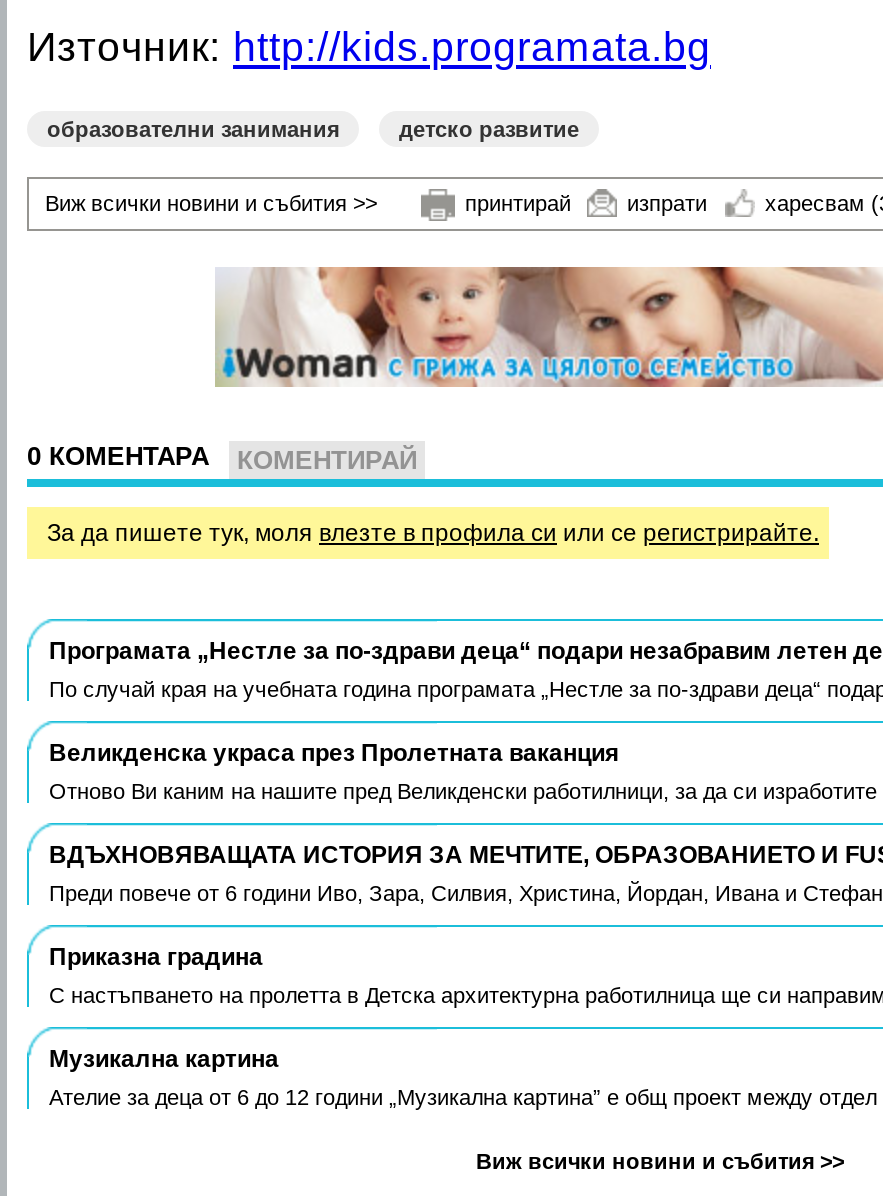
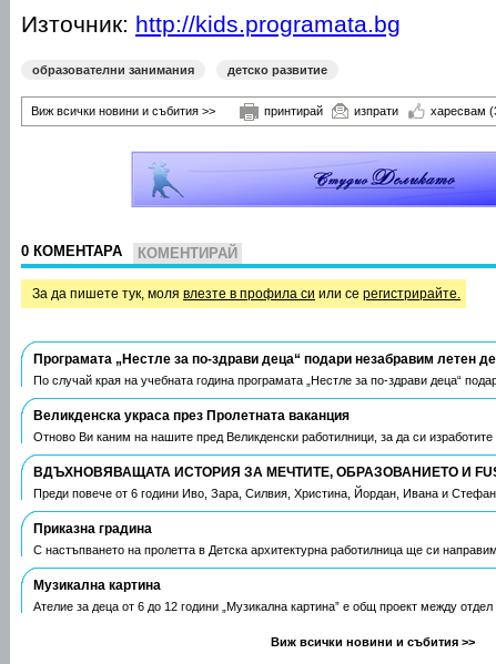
- [image]
+ [image]
